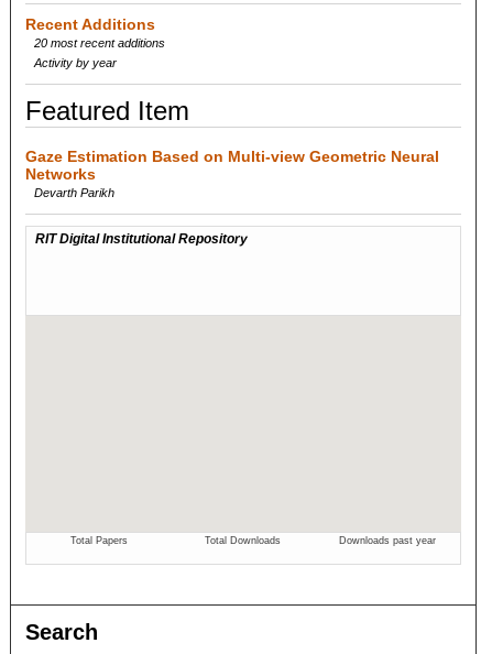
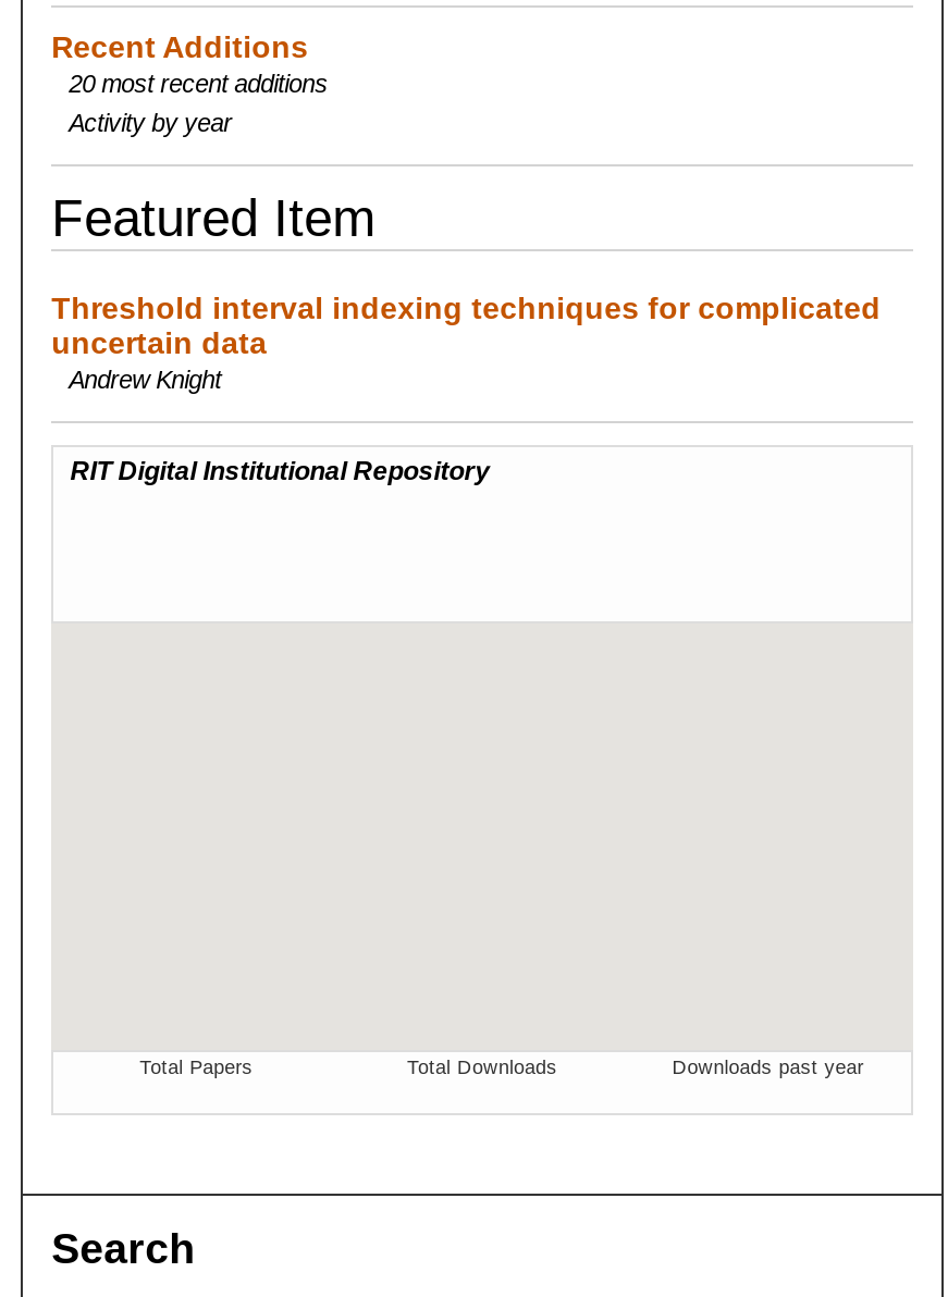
- Gaze Estimation Based on Multi-view Geometric Neural
- Networks
- Devarth Parikh
+ Threshold interval indexing techniques for complicated
+ uncertain data
+ Andrew Knight
